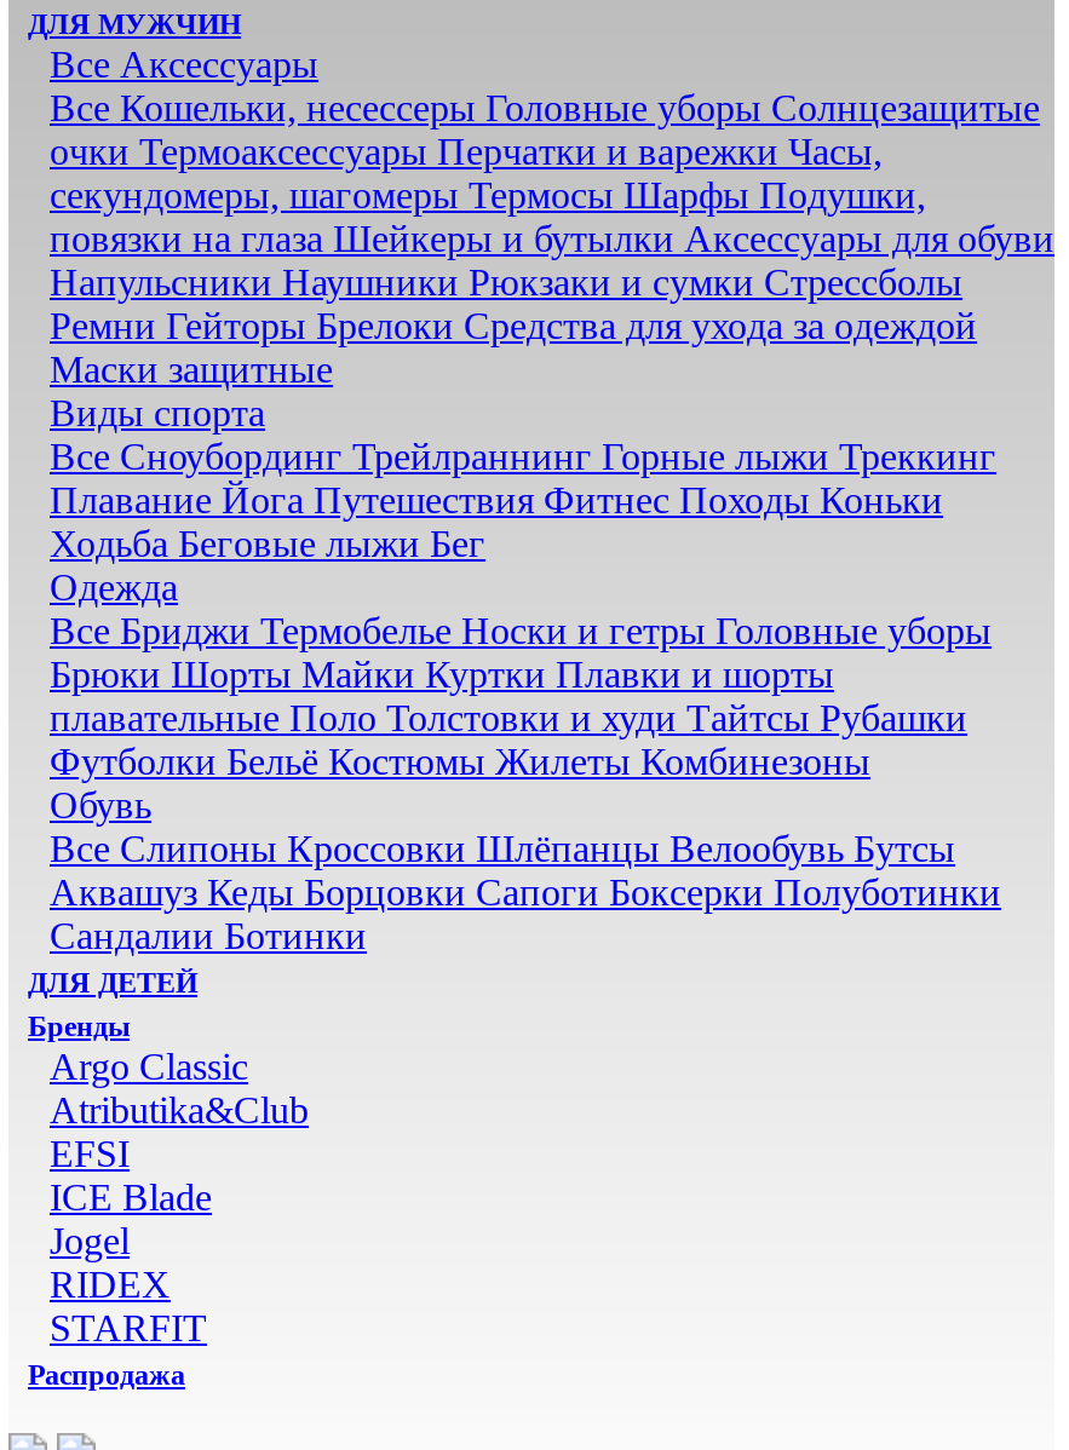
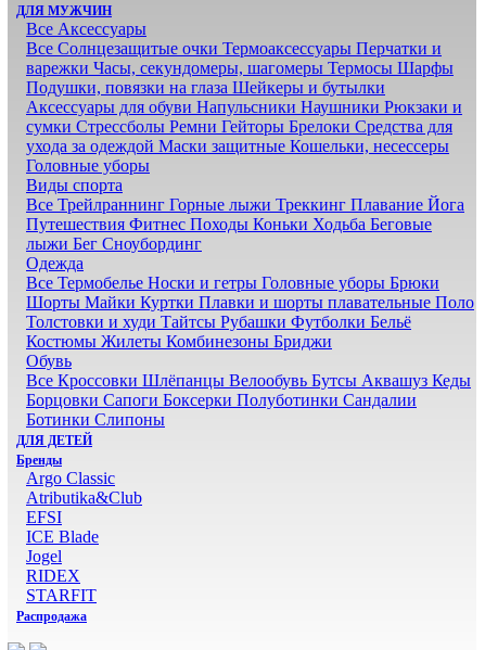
- Все Кошельки, несессеры Головные уборы Солнцезащитые
- очки ТермоаксессуарыПерчатки и варежки Часы,
- секундомеры, шагомеры Термосы Шарфы Подушки,
- повязки на глаза Шейкеры и бутылки Аксессуары для обуви
- Напульсники Наушники Рюкзаки и сумки Стрессболы
- Ремни Гейторы Брелоки Средства для ухода за одеждой
- Маски защитные
+ Все Солнцезащитые очки Термоаксессуары Перчатки и
+ варежки Часы, секундомеры, шагомеры Термосы Шарфы
+ Подушки, повязки на глаза Шейкеры и бутылки
+ Аксессуары для обуви Напульсники Наушники Рюкзаки и
+ сумки Стрессболы Ремни Гейторы Брелоки Средства для
+ ухода за одеждой Маски защитные Кошельки, несессеры
+ Головные уборы

- Все Сноубординг Трейлраннинг Горные лыжи Треккинг
- Плавание Йога Путешествия Фитнес Походы Коньки
- Ходьба Беговые лыжи Бег
+ Все Трейлраннинг Горные лыжи Треккинг Плавание Йога
+ Путешествия Фитнес Походы Коньки Ходьба Беговые
+ лыжи Бег Сноубординг

- Все Бриджи Термобелье Носки и гетры Головные уборы
- Брюки Шорты Майки Куртки Плавки и шорты
- плавательные Поло Толстовки и худи Тайтсы Рубашки
- Футболки Бельё Костюмы Жилеты Комбинезоны
+ Все Термобелье Носки и гетры Головные уборы Брюки
+ Шорты Майки Куртки Плавки и шорты плавательные Поло
+ Толстовки и худи Тайтсы Рубашки Футболки Бельё
+ Костюмы Жилеты Комбинезоны Бриджи

- Все Слипоны Кроссовки Шлёпанцы Велообувь Бутсы
- Аквашуз Кеды Борцовки Сапоги Боксерки Полуботинки
- Сандалии Ботинки
+ Все Кроссовки Шлёпанцы Велообувь Бутсы Аквашуз Кеды
+ Борцовки Сапоги Боксерки Полуботинки Сандалии
+ Ботинки Слипоны
